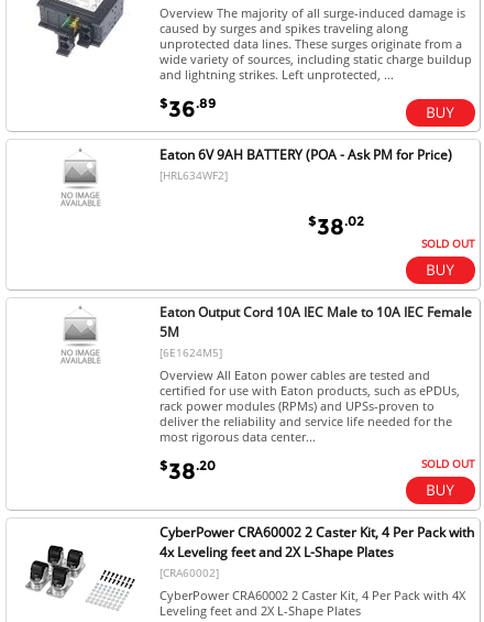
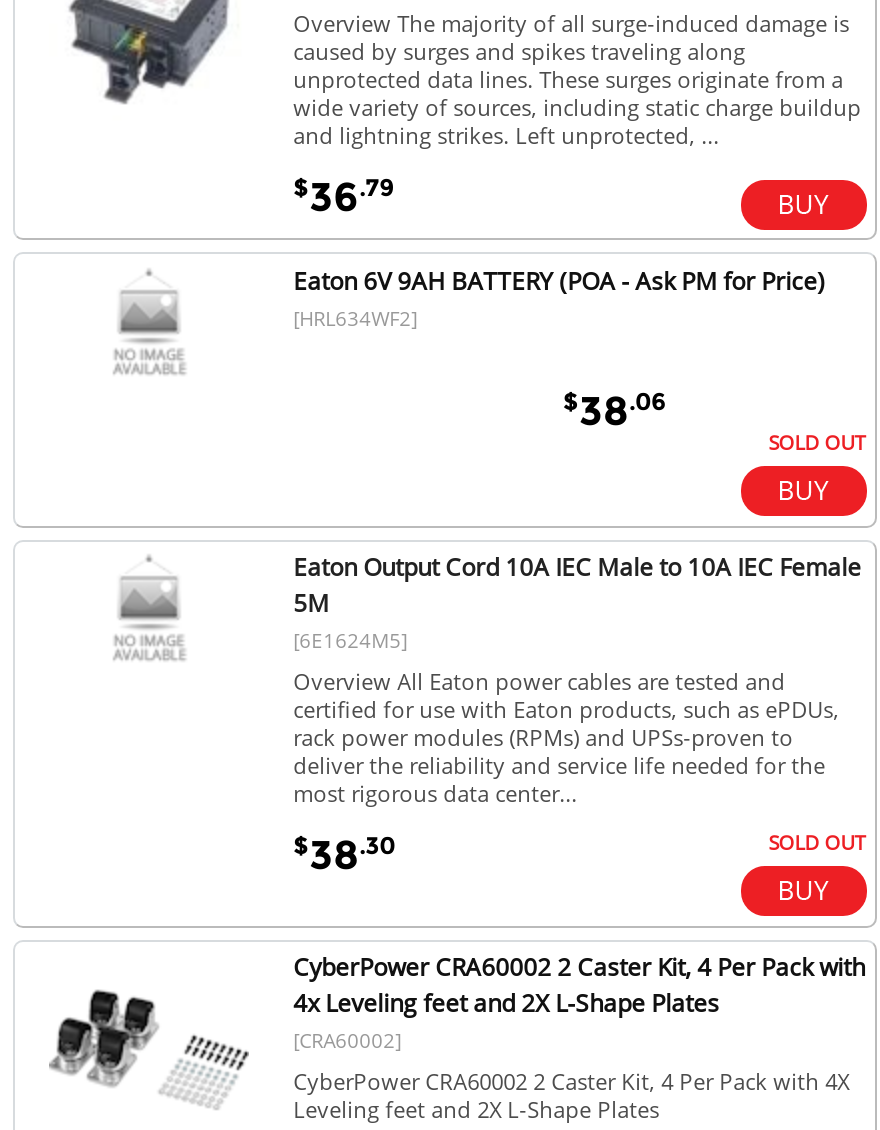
- $36.89
+ $36.79

- $38.02
+ $38.06

- $38.20
+ $38.30
